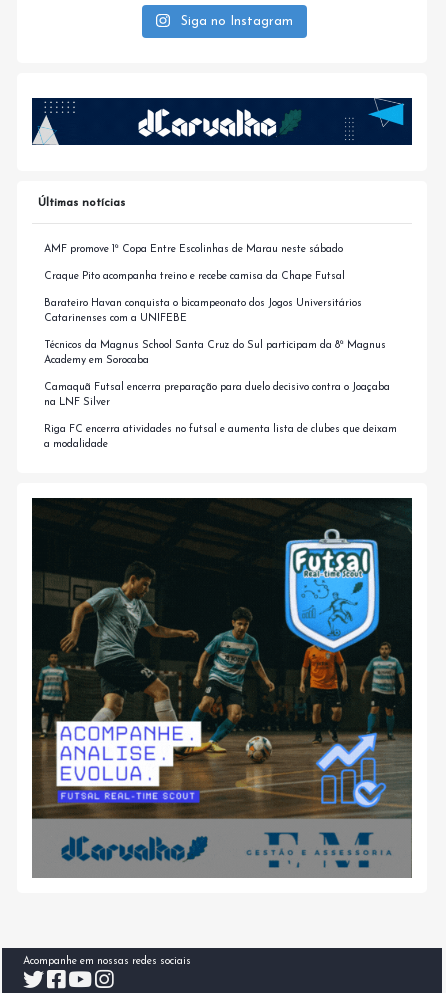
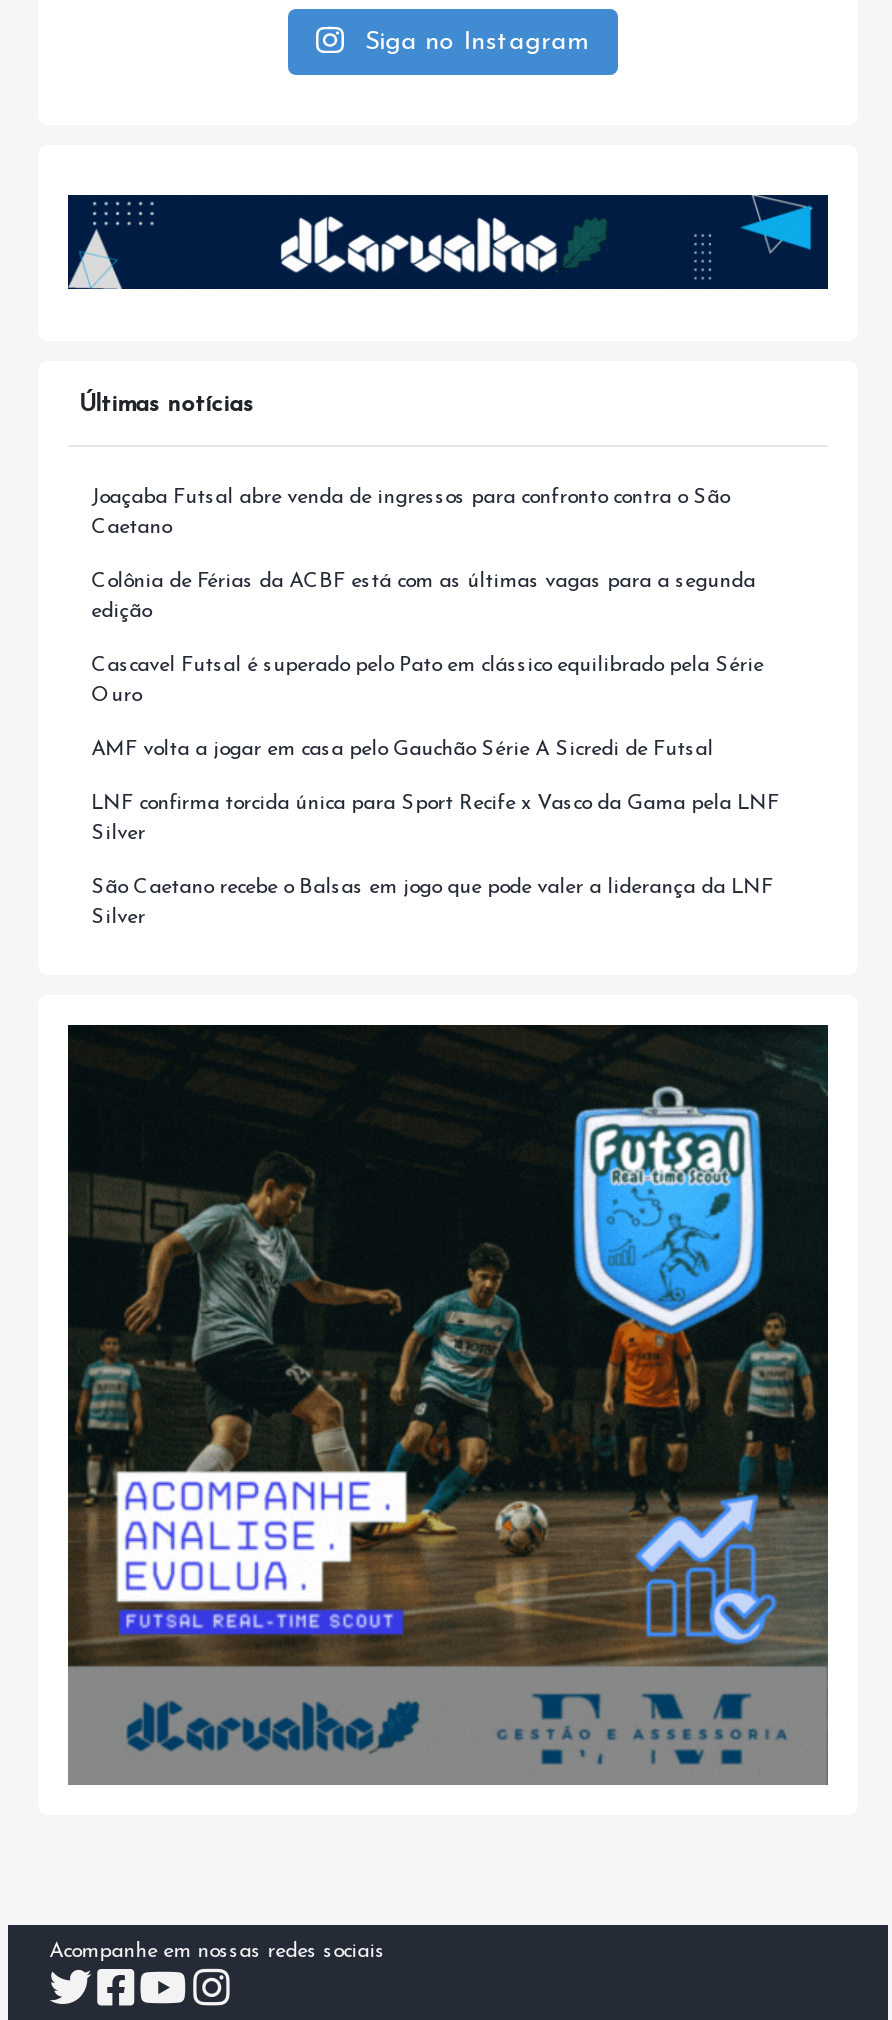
- AMF promove 1ª Copa Entre Escolinhas de Marau neste sábado
+ Joaçaba Futsal abre venda de ingressos para confronto contra o São
+ Caetano

- Craque Pito acompanha treino e recebe camisa da Chape Futsal
+ Colônia de Férias da ACBF está com as últimas vagas para a segunda
+ edição

- Barateiro Havan conquista o bicampeonato dos Jogos Universitários
- Catarinenses com a UNIFEBE
+ Cascavel Futsal é superado pelo Pato em clássico equilibrado pela Série
+ Ouro

- Técnicos da Magnus School Santa Cruz do Sul participam da 8ª Magnus
- Academy em Sorocaba
+ AMF volta a jogar em casa pelo Gauchão Série A Sicredi de Futsal

- Camaquã Futsal encerra preparação para duelo decisivo contra o Joaçaba
- na LNF Silver
+ LNF confirma torcida única para Sport Recife x Vasco da Gama pela LNF
+ Silver

- Riga FC encerra atividades no futsal e aumenta lista de clubes que deixam
- a modalidade
+ São Caetano recebe o Balsas em jogo que pode valer a liderança da LNF
+ Silver
